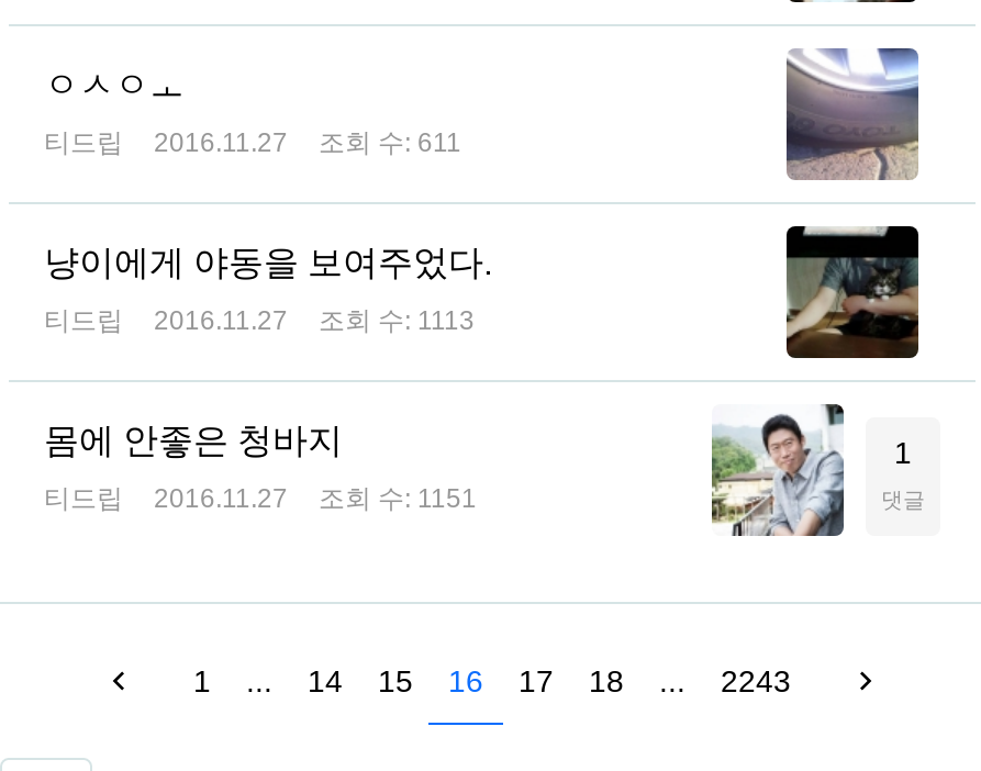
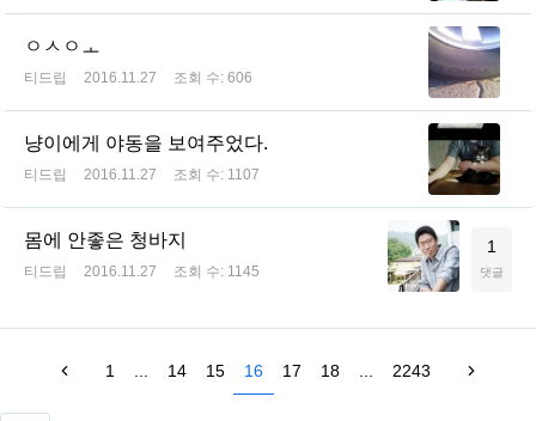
- 티드립 2016.11.27 조회 수: 611
+ 티드립 2016.11.27 조회 수: 606

- 티드립 2016.11.27 조회 수: 1113
+ 티드립 2016.11.27 조회 수: 1107

- 티드립 2016.11.27 조회 수: 1151
+ 티드립 2016.11.27 조회 수: 1145
